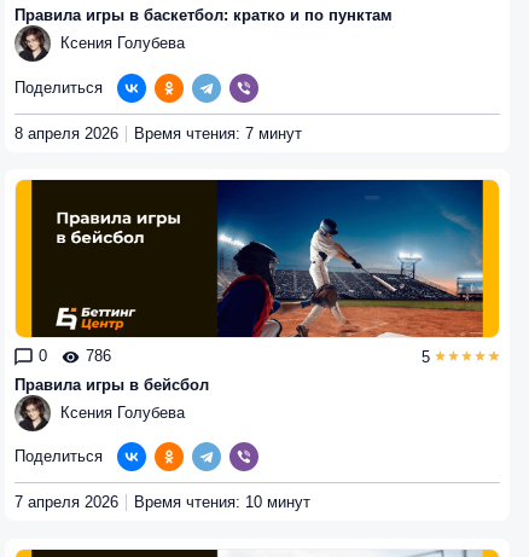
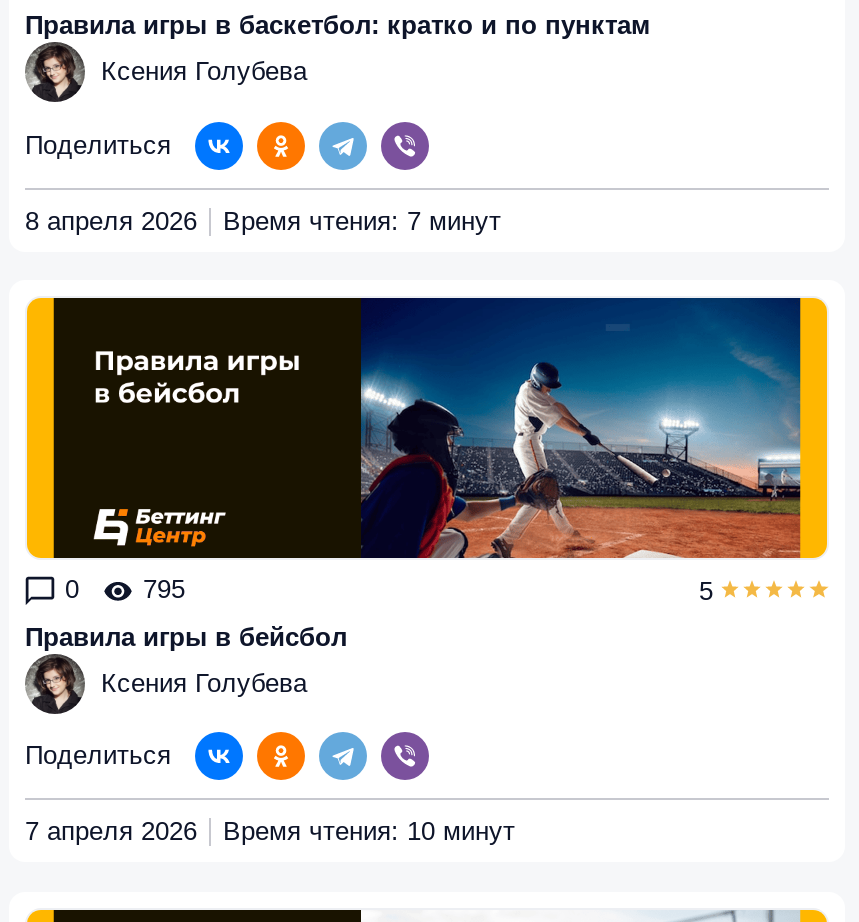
- 786
+ 795
